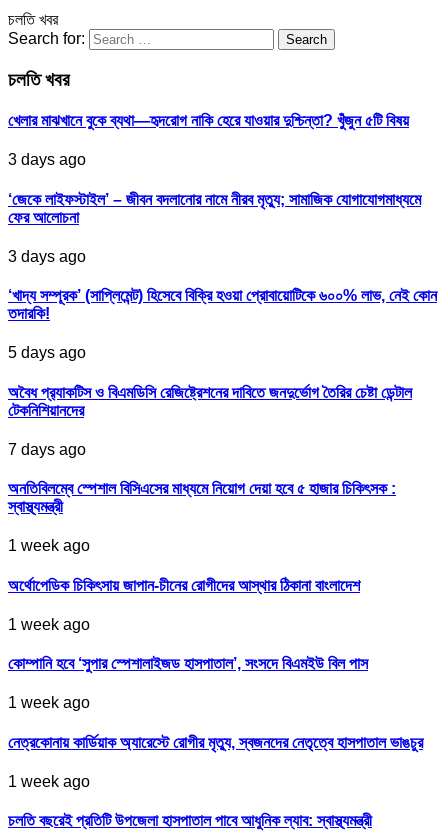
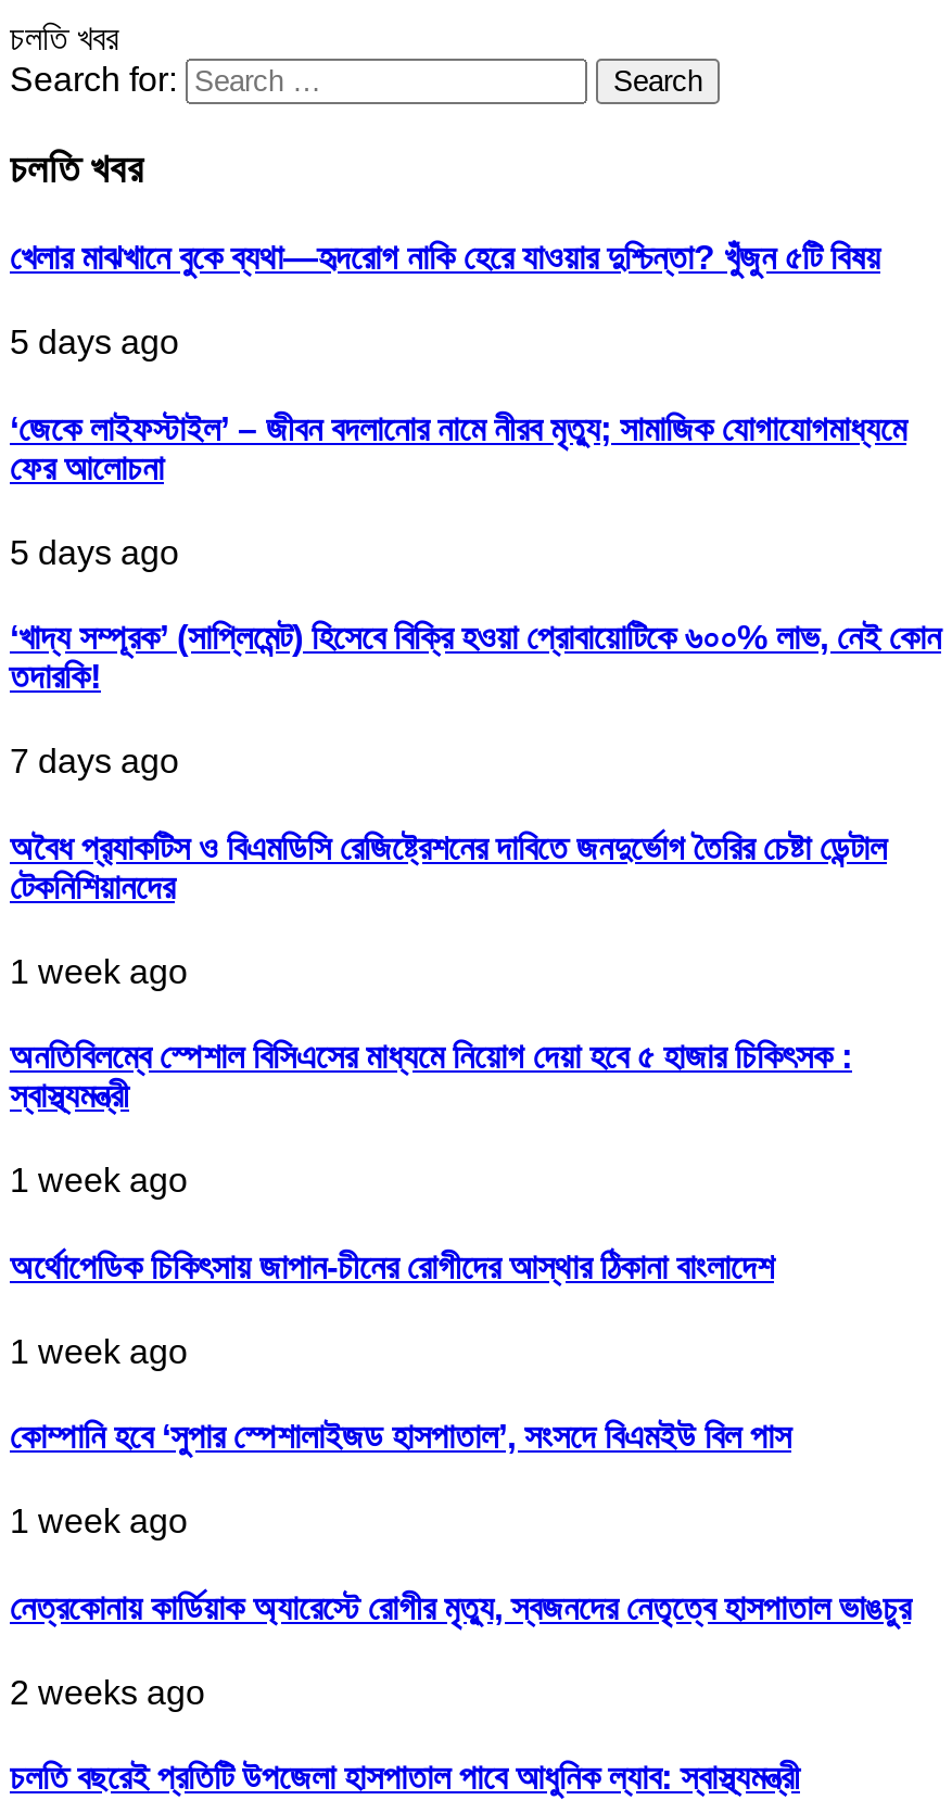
- 3 days ago
+ 5 days ago

- 3 days ago
+ 5 days ago

- 5 days ago
+ 7 days ago

- 7 days ago
+ 1 week ago

- 1 week ago
+ 2 weeks ago
